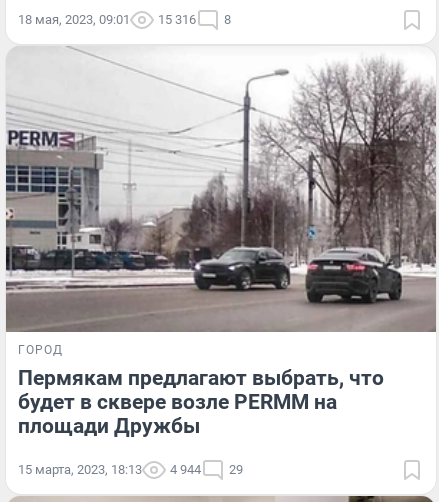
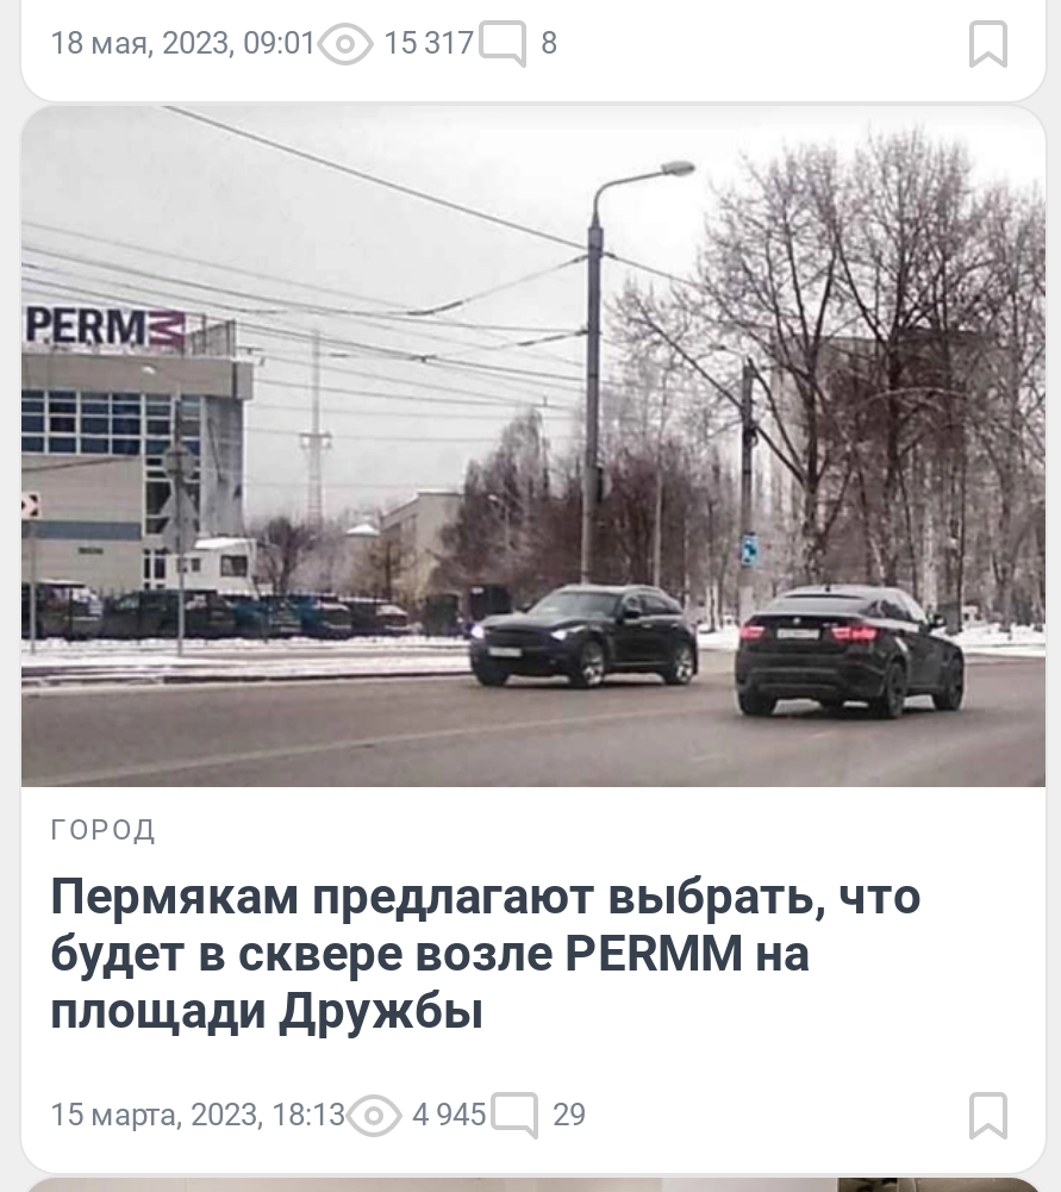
- 18 мая, 2023, 09:01 15 316 8
+ 18 мая, 2023, 09:01 15 317 8

- 15 марта, 2023, 18:13 4 944 29
+ 15 марта, 2023, 18:13 4 945 29
